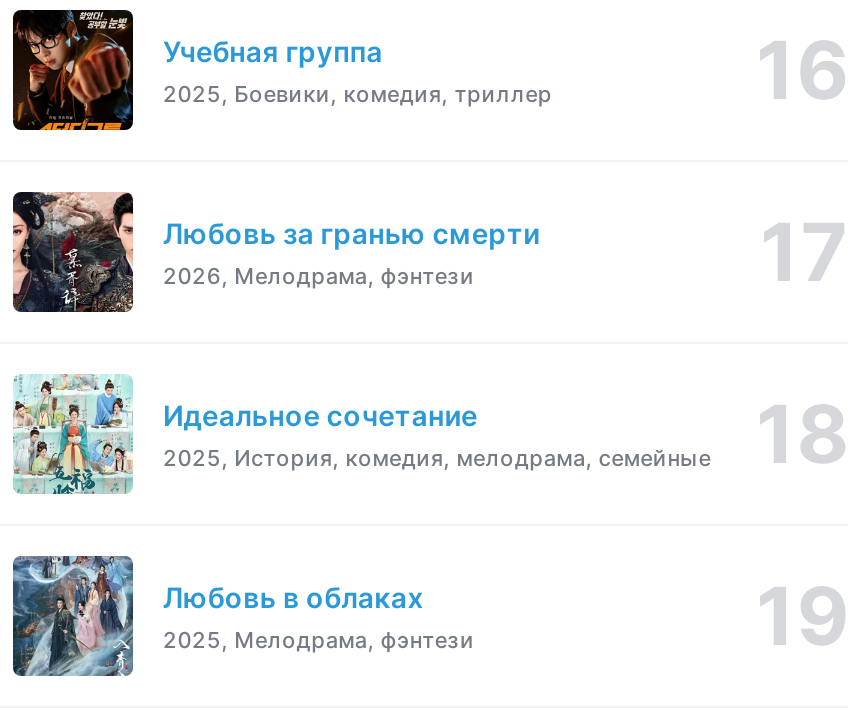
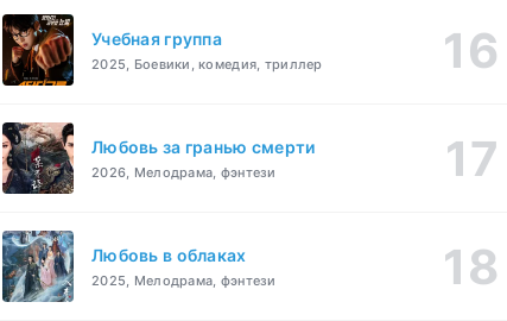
- [image]
- Идеальное сочетание
- 2025, История, комедия, мелодрама, семейные
